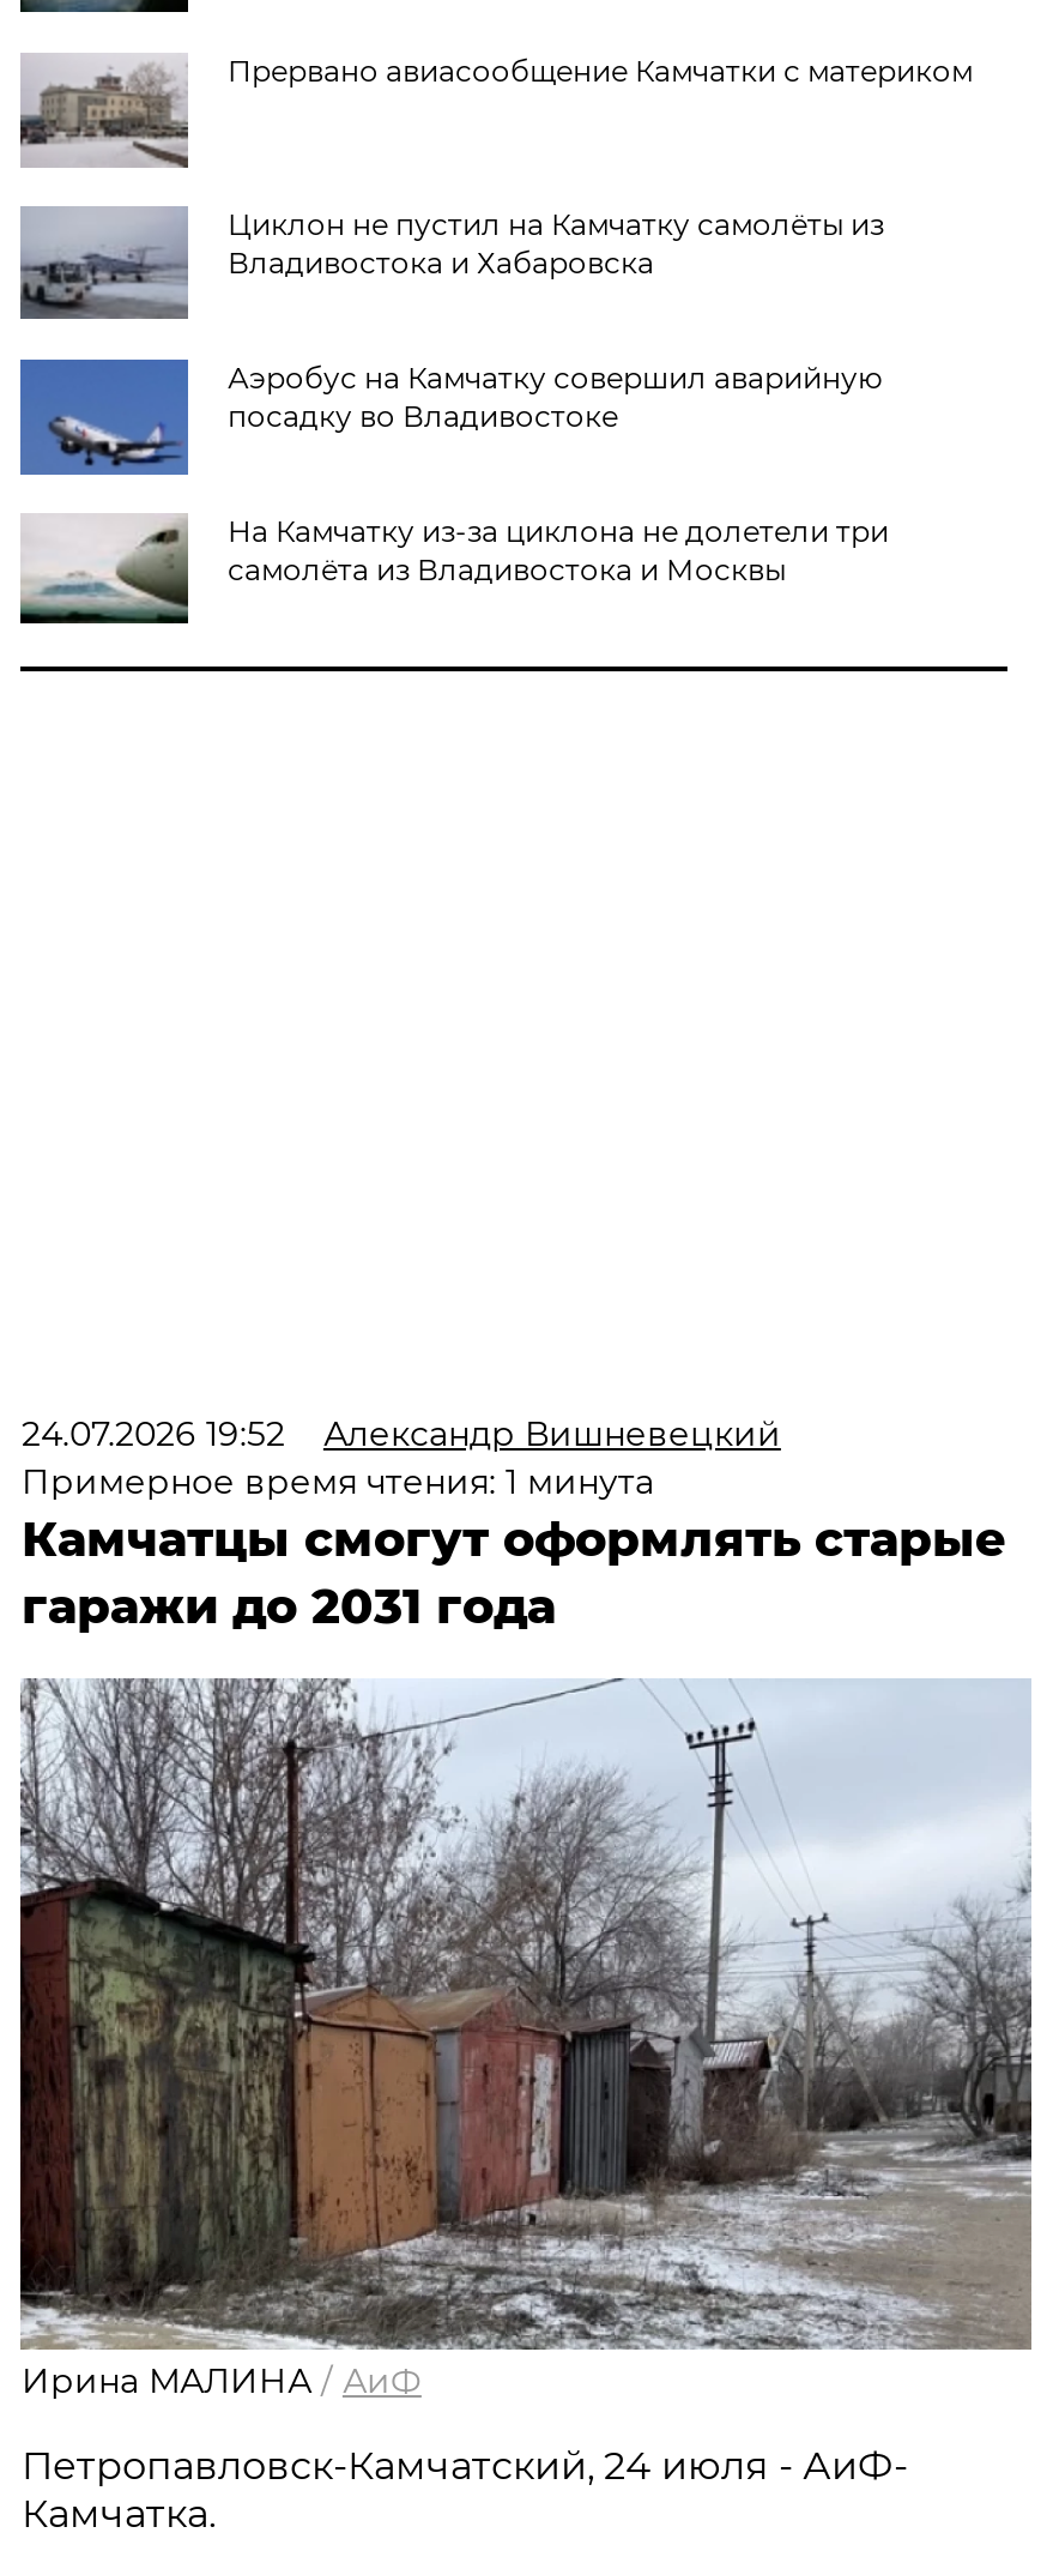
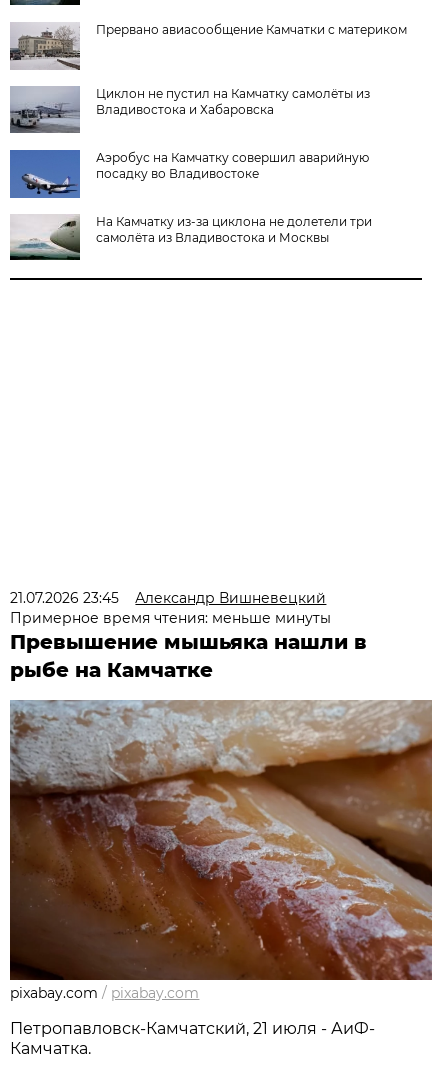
- 24.07.2026 19:52 Александр Вишневецкий
+ 21.07.2026 23:45 Александр Вишневецкий

- Примерное время чтения: 1 минута
- Камчатцы смогут оформлять старые
- гаражи до 2031 года
+ Примерное время чтения: меньше минуты
+ Превышение мышьяка нашли в
+ рыбе на Камчатке

- [image]
- Ирина МАЛИНА / АиФ
+ [image]
+ pixabay.com / pixabay.com

- Петропавловск-Камчатский, 24 июля - АиФ-
+ Петропавловск-Камчатский, 21 июля - АиФ-
